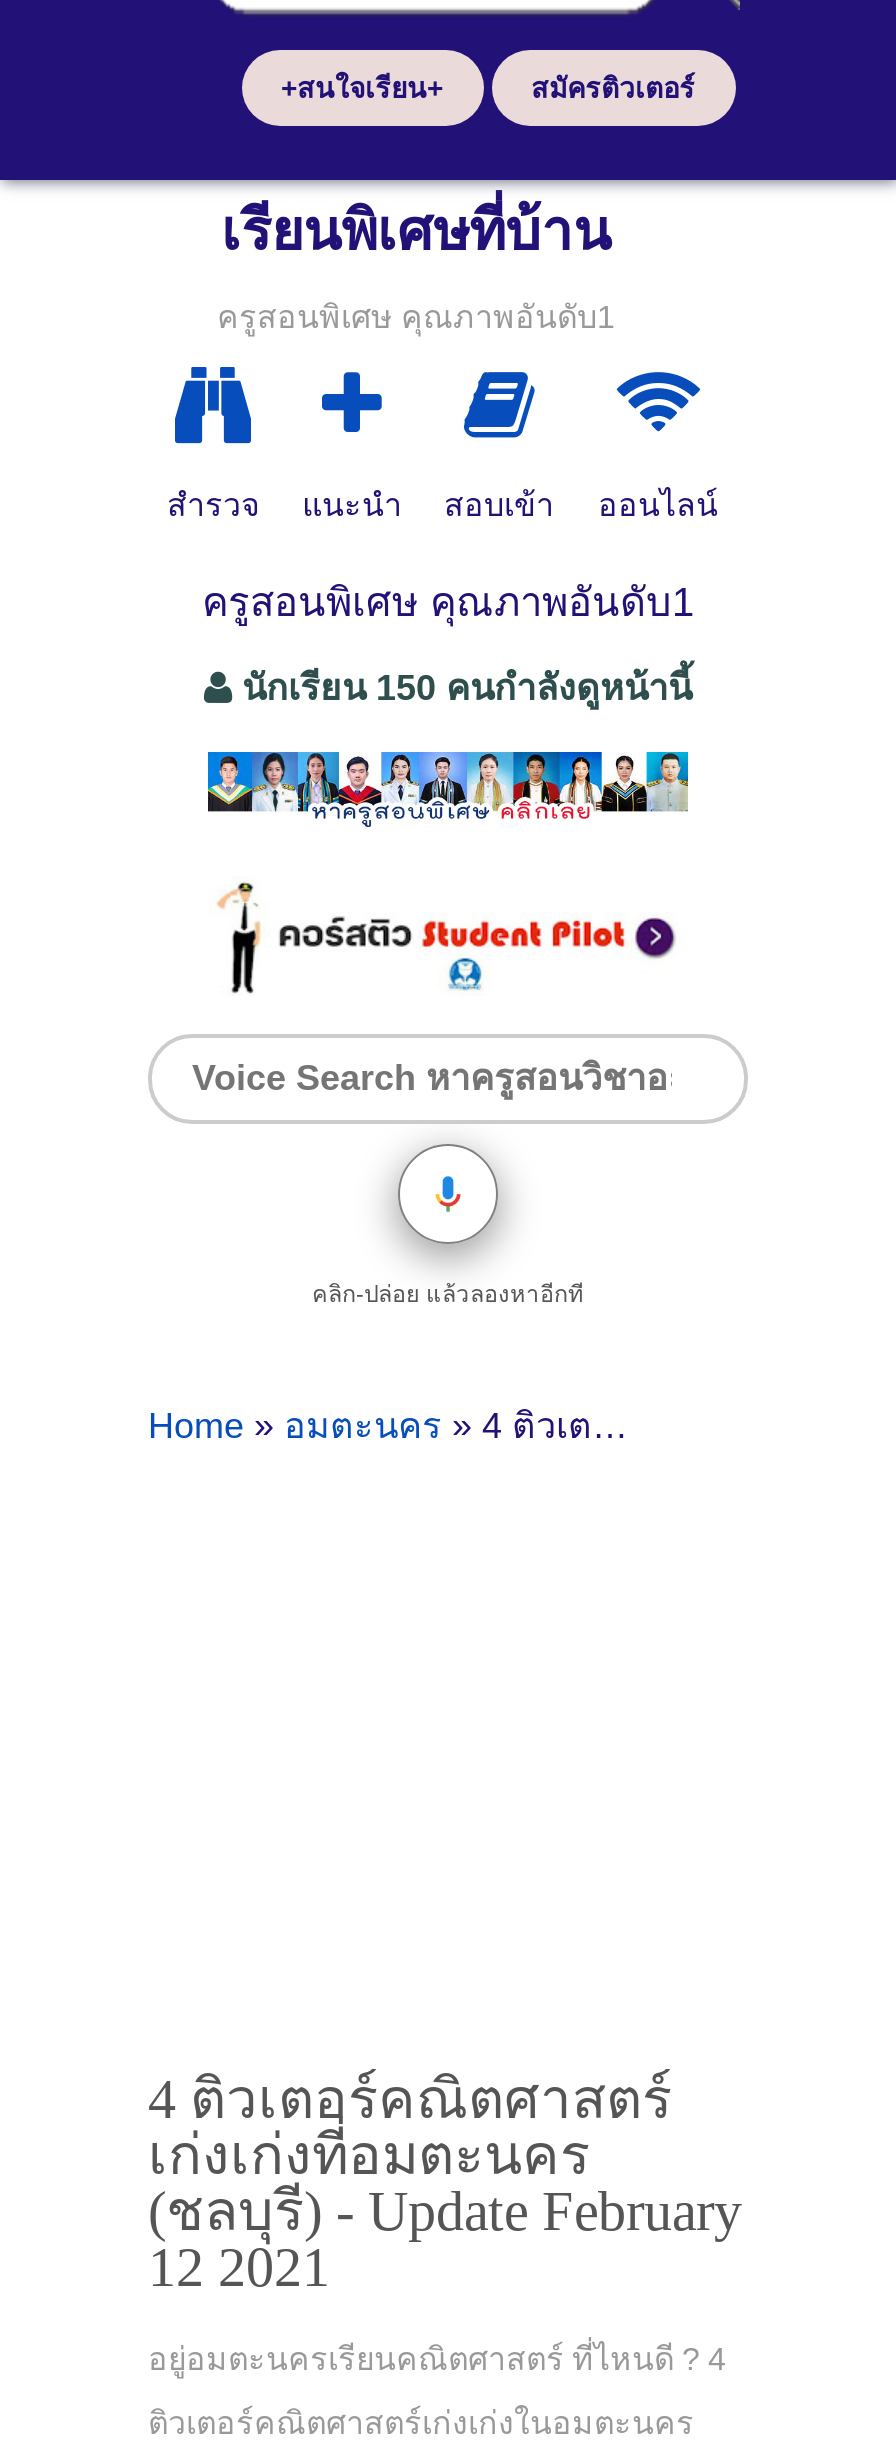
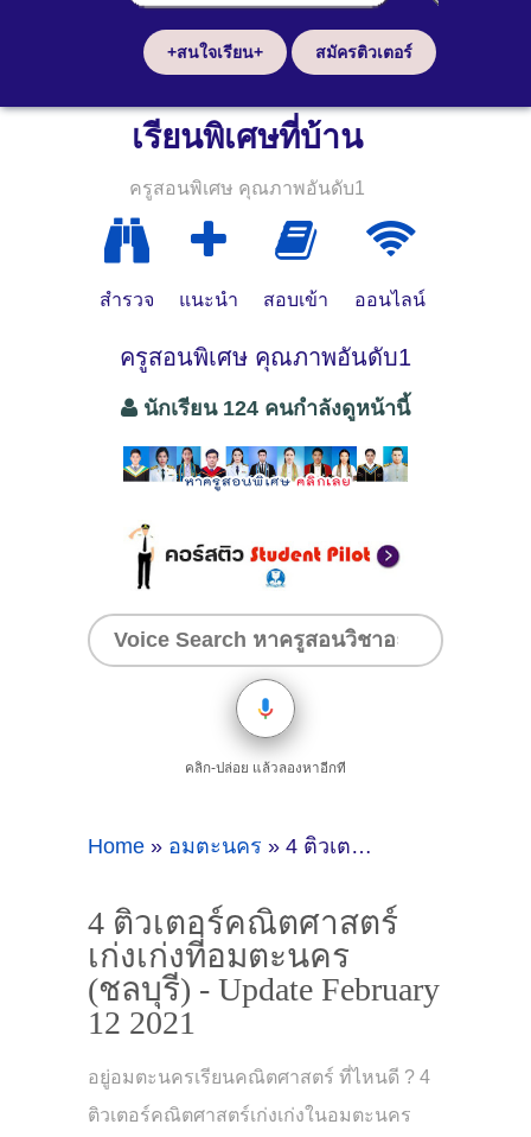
- นักเรียน 150 คนกำลังดูหน้านี้
+ นักเรียน 124 คนกำลังดูหน้านี้
